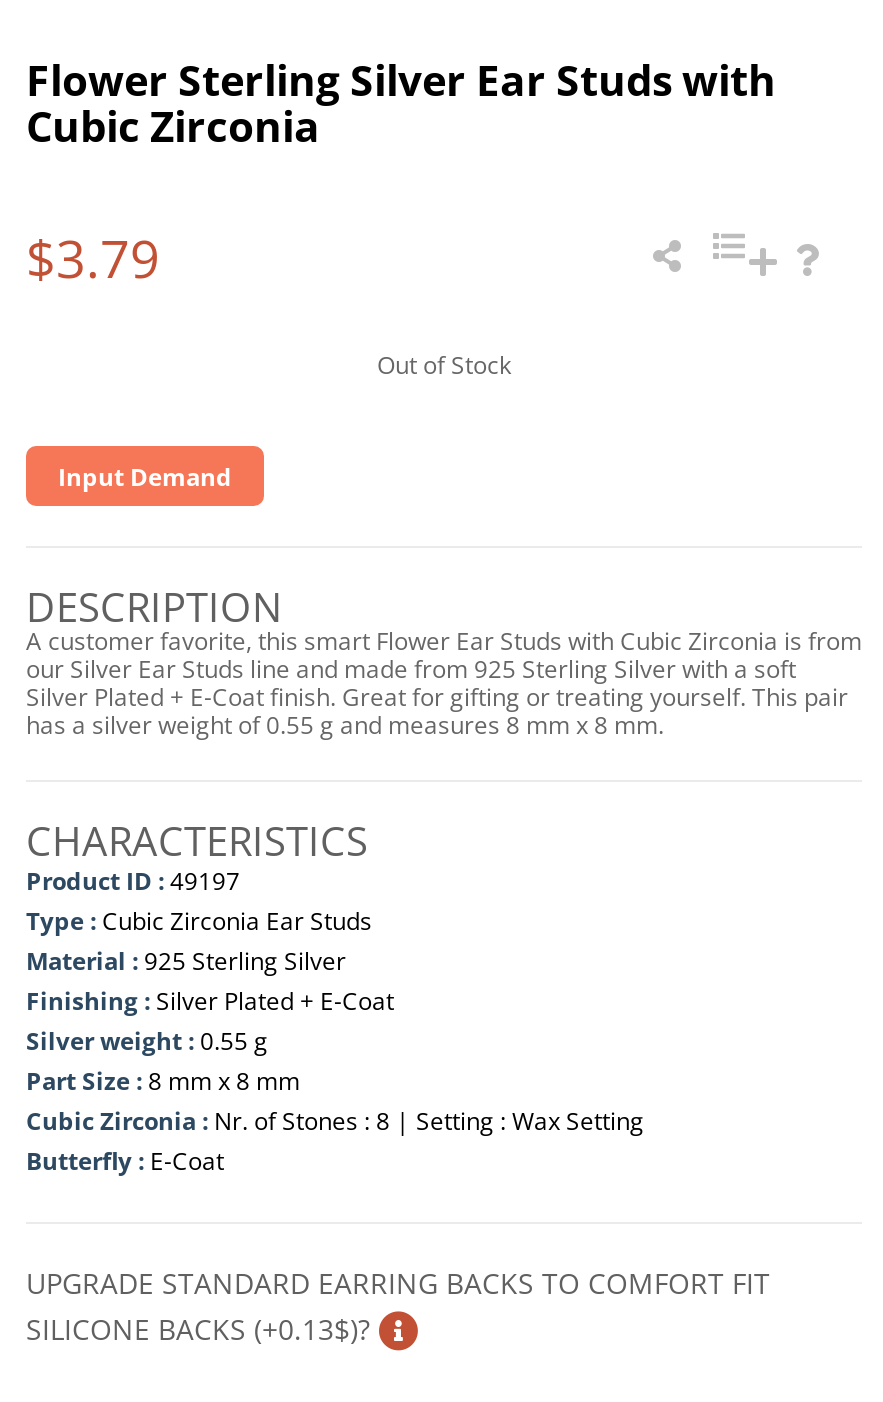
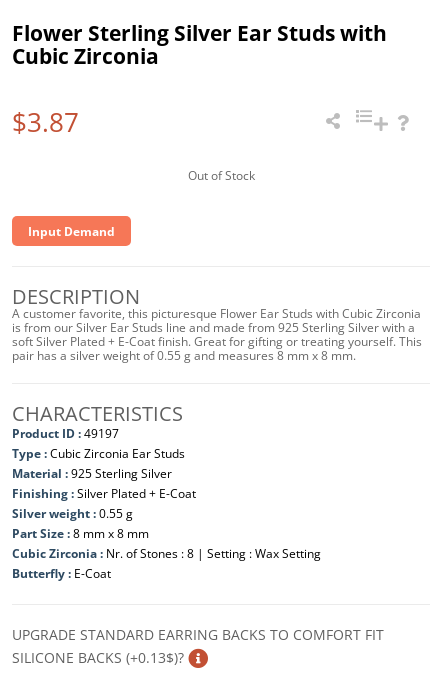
- $3.79
+ $3.87

- A customer favorite, this smart Flower Ear Studs with Cubic Zirconia is from
- our Silver Ear Studs line and made from 925 Sterling Silver with a soft
- Silver Plated + E-Coat finish. Great for gifting or treating yourself. This pair
- has a silver weight of 0.55 g and measures 8 mm x 8 mm.
+ A customer favorite, this picturesque Flower Ear Studs with Cubic Zirconia
+ is from our Silver Ear Studs line and made from 925 Sterling Silver with a
+ soft Silver Plated + E-Coat finish. Great for gifting or treating yourself. This
+ pair has a silver weight of 0.55 g and measures 8 mm x 8 mm.
